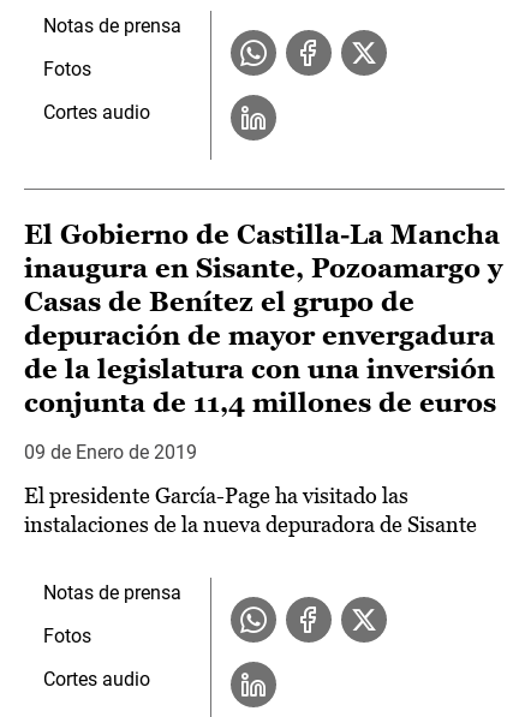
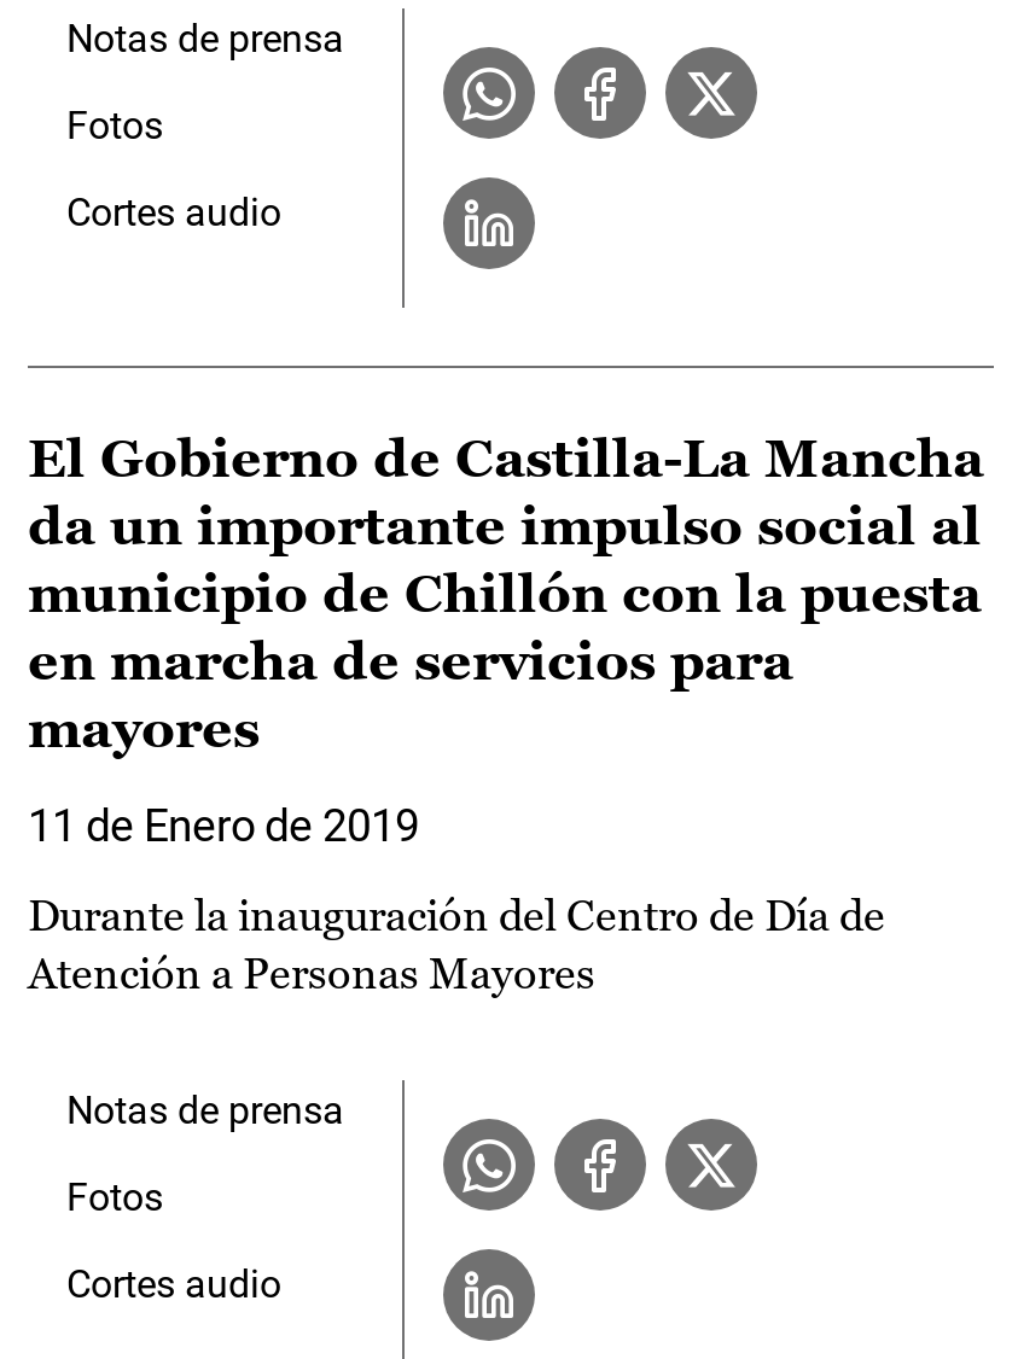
- inaugura en Sisante, Pozoamargo y
- Casas de Benítez el grupo de
- depuración de mayor envergadura
- de la legislatura con una inversión
- conjunta de 11,4 millones de euros
+ da un importante impulso social al
+ municipio de Chillón con la puesta
+ en marcha de servicios para
+ mayores

- 09 de Enero de 2019
+ 11 de Enero de 2019

- El presidente García-Page ha visitado las
- instalaciones de la nueva depuradora de Sisante
+ Durante la inauguración del Centro de Día de
+ Atención a Personas Mayores
